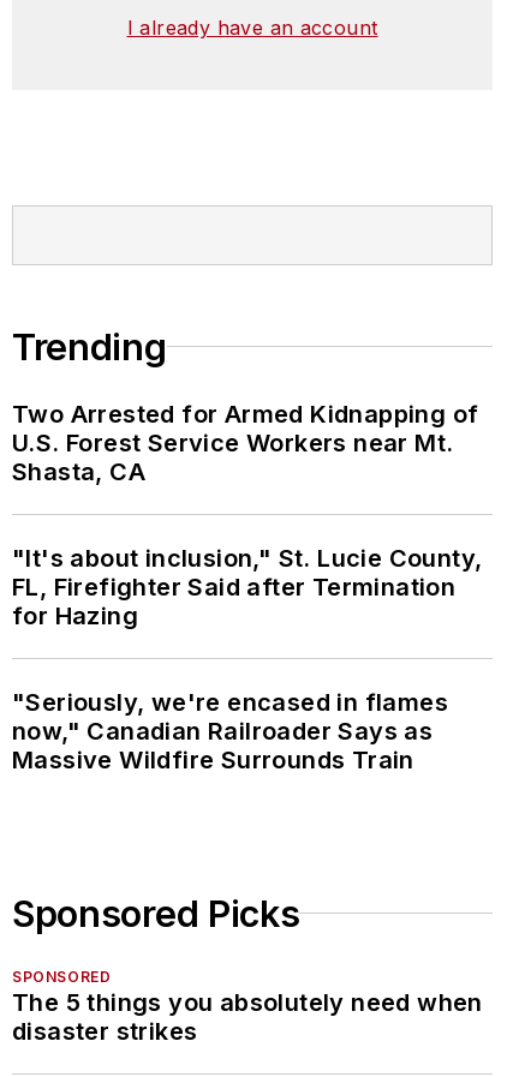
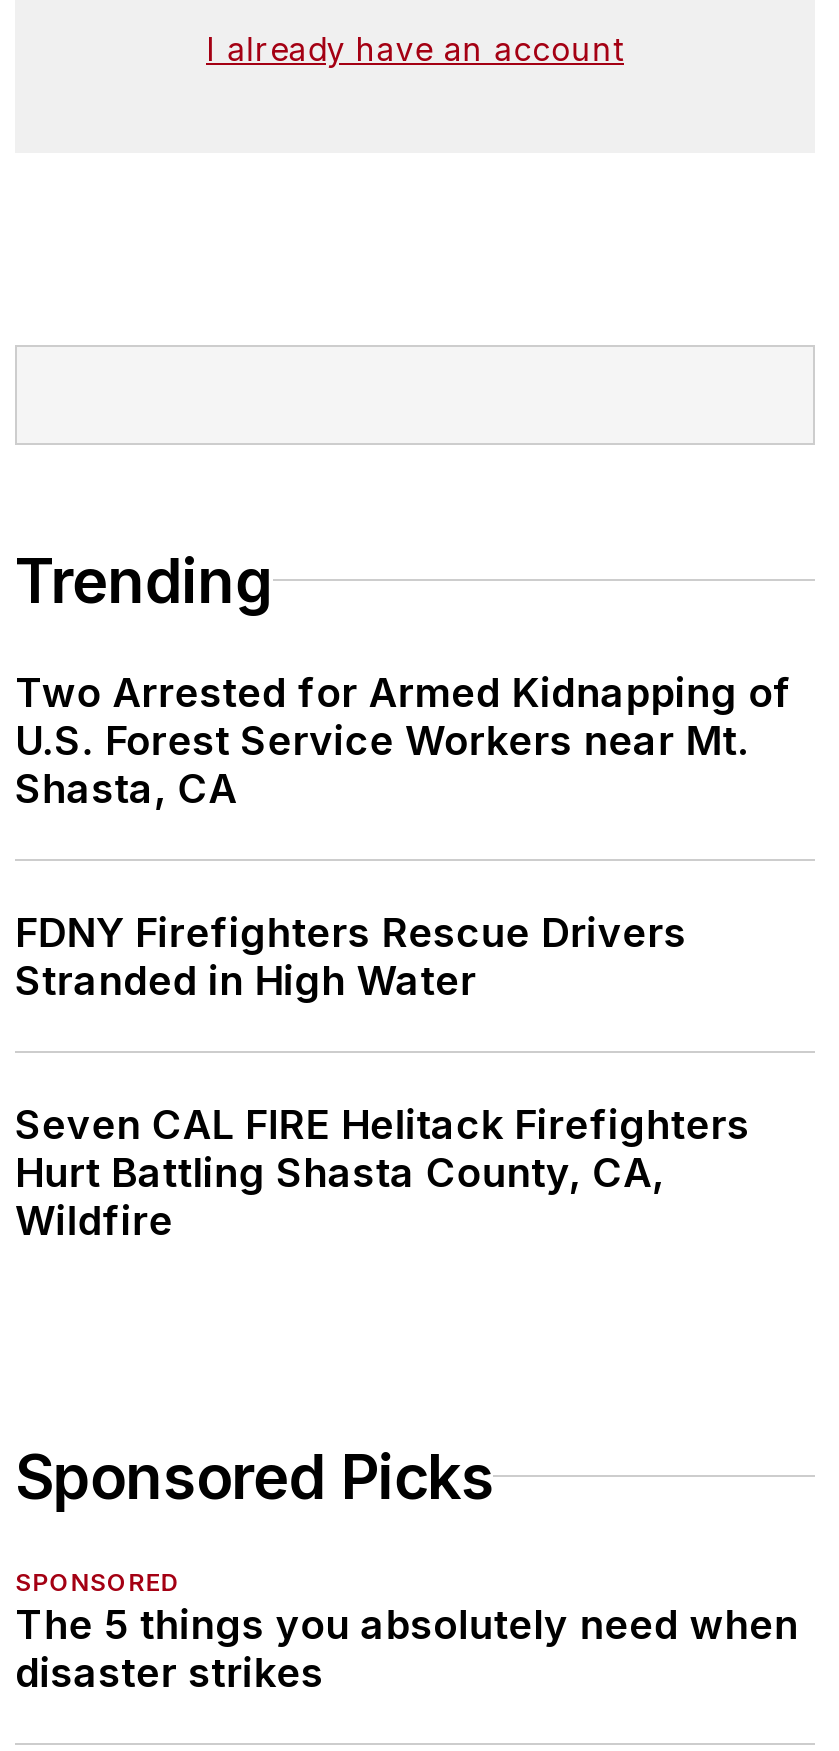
- "It's about inclusion," St. Lucie County,
- FL, Firefighter Said after Termination
- for Hazing
+ FDNY Firefighters Rescue Drivers
+ Stranded in High Water

- "Seriously, we're encased in flames
- now," Canadian Railroader Says as
- Massive Wildfire Surrounds Train
+ Seven CAL FIRE Helitack Firefighters
+ Hurt Battling Shasta County, CA,
+ Wildfire
